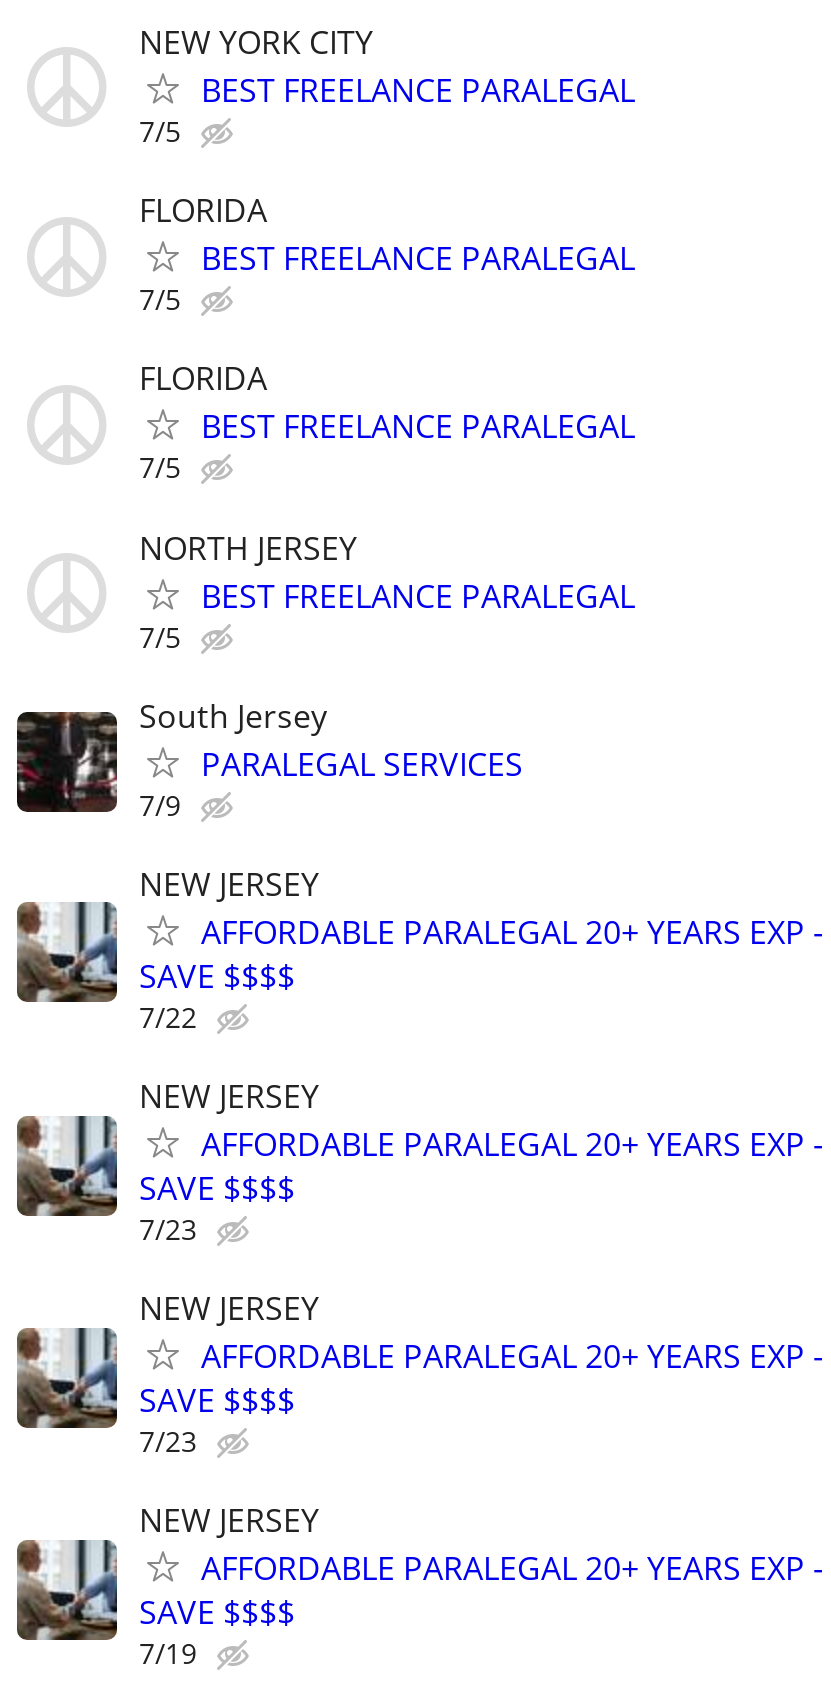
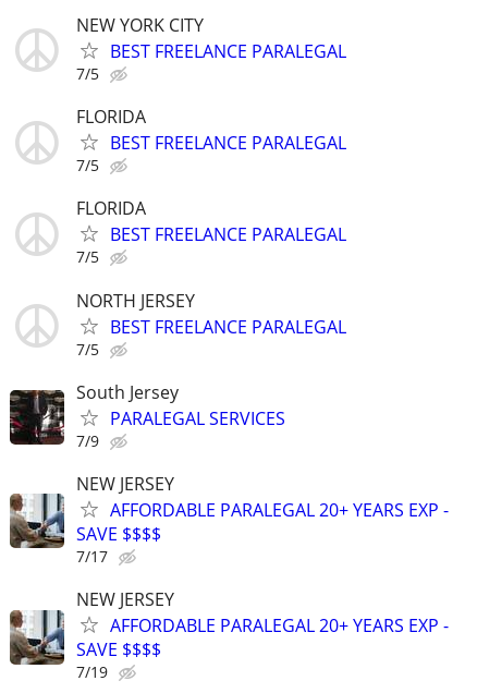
- 7/22
- NEW JERSEY
- AFFORDABLE PARALEGAL 20+ YEARS EXP -
- SAVE $$$$
- 7/23
- NEW JERSEY
- AFFORDABLE PARALEGAL 20+ YEARS EXP -
- SAVE $$$$
- 7/23
+ 7/17
